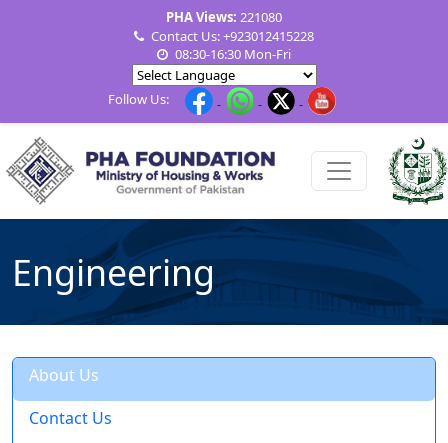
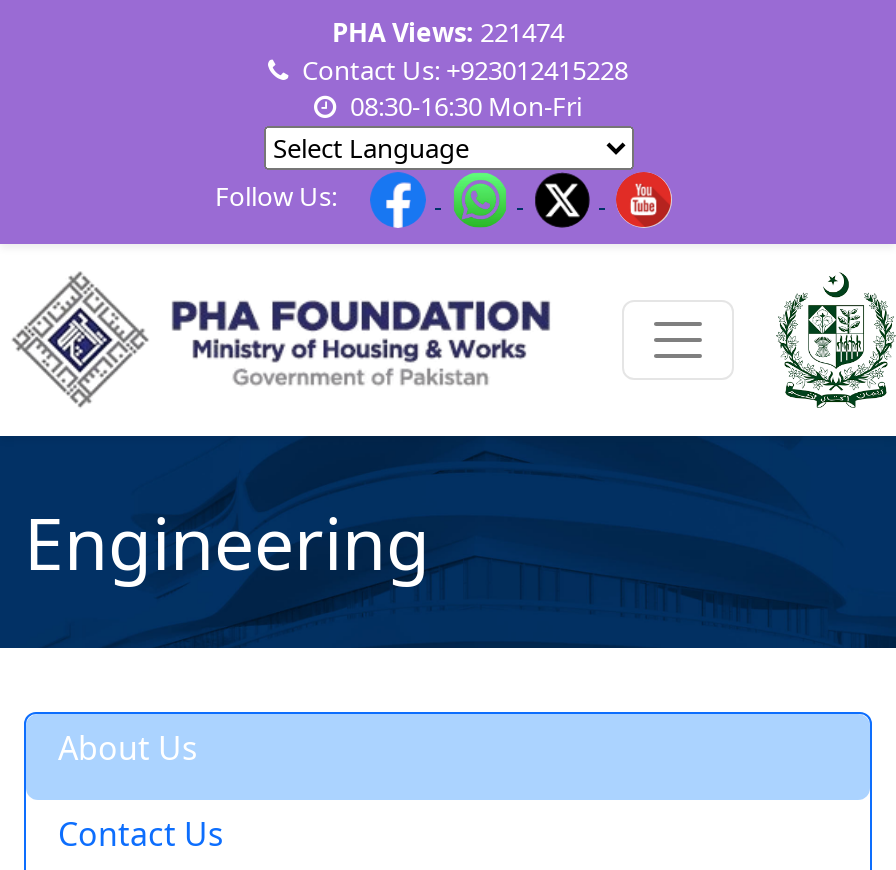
- PHA Views: 221080
+ PHA Views: 221474
